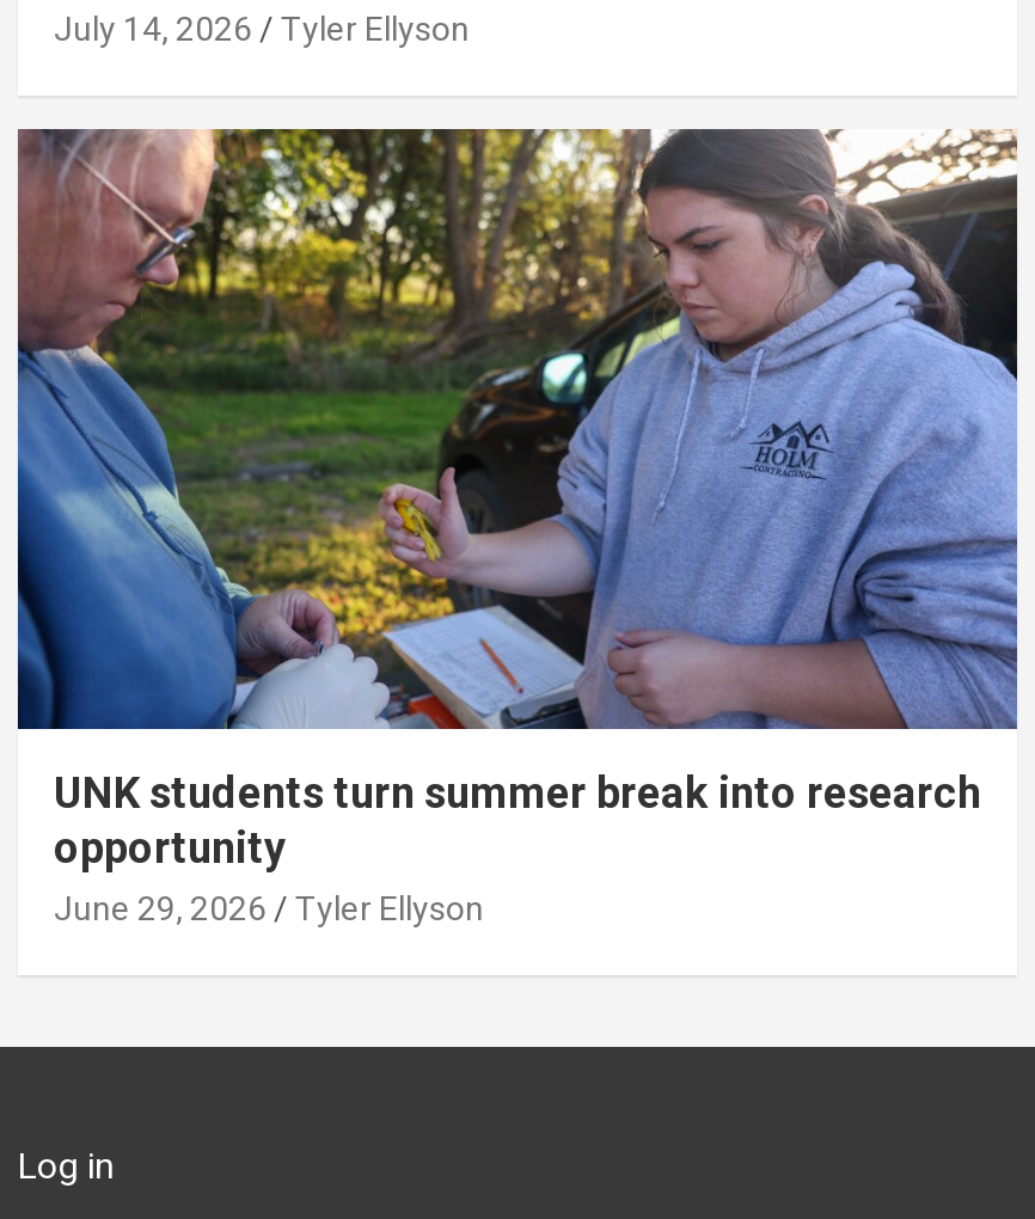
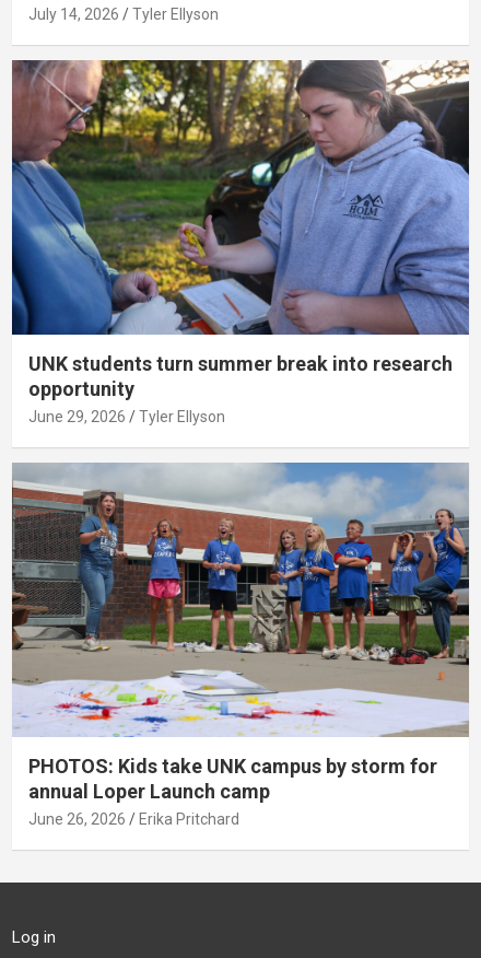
+ [image]
+ PHOTOS: Kids take UNK campus by storm for
+ annual Loper Launch camp
+ June 26, 2026
+ Erika Pritchard
